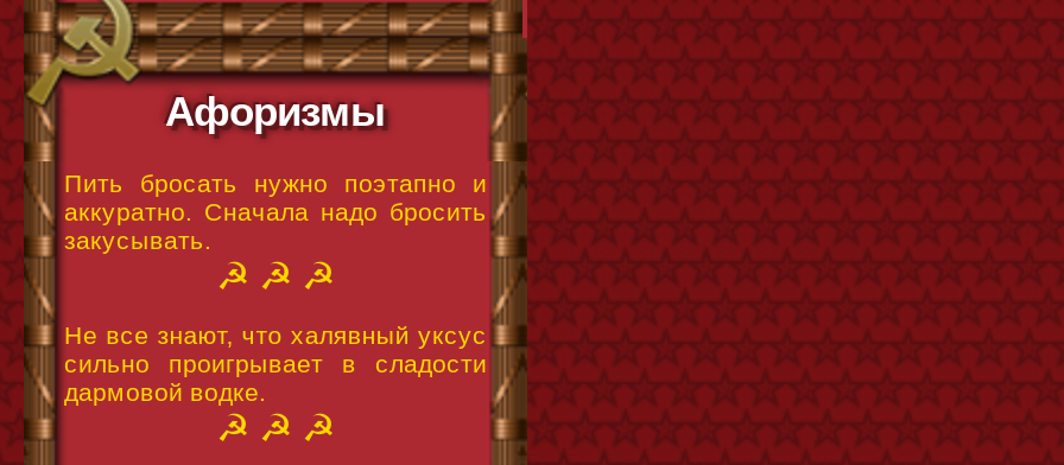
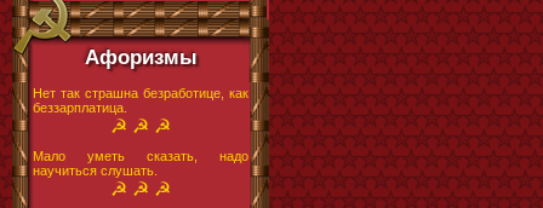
- Пить бросать нужно поэтапно и
- аккуратно. Сначала надо бросить
- закусывать.
+ Нет так страшна безработице, как
+ беззарплатица.

- Не все знают, что халявный уксус
- сильно проигрывает в сладости
- дармовой водке.
+ Мало уметь сказать, надо
+ научиться слушать.
